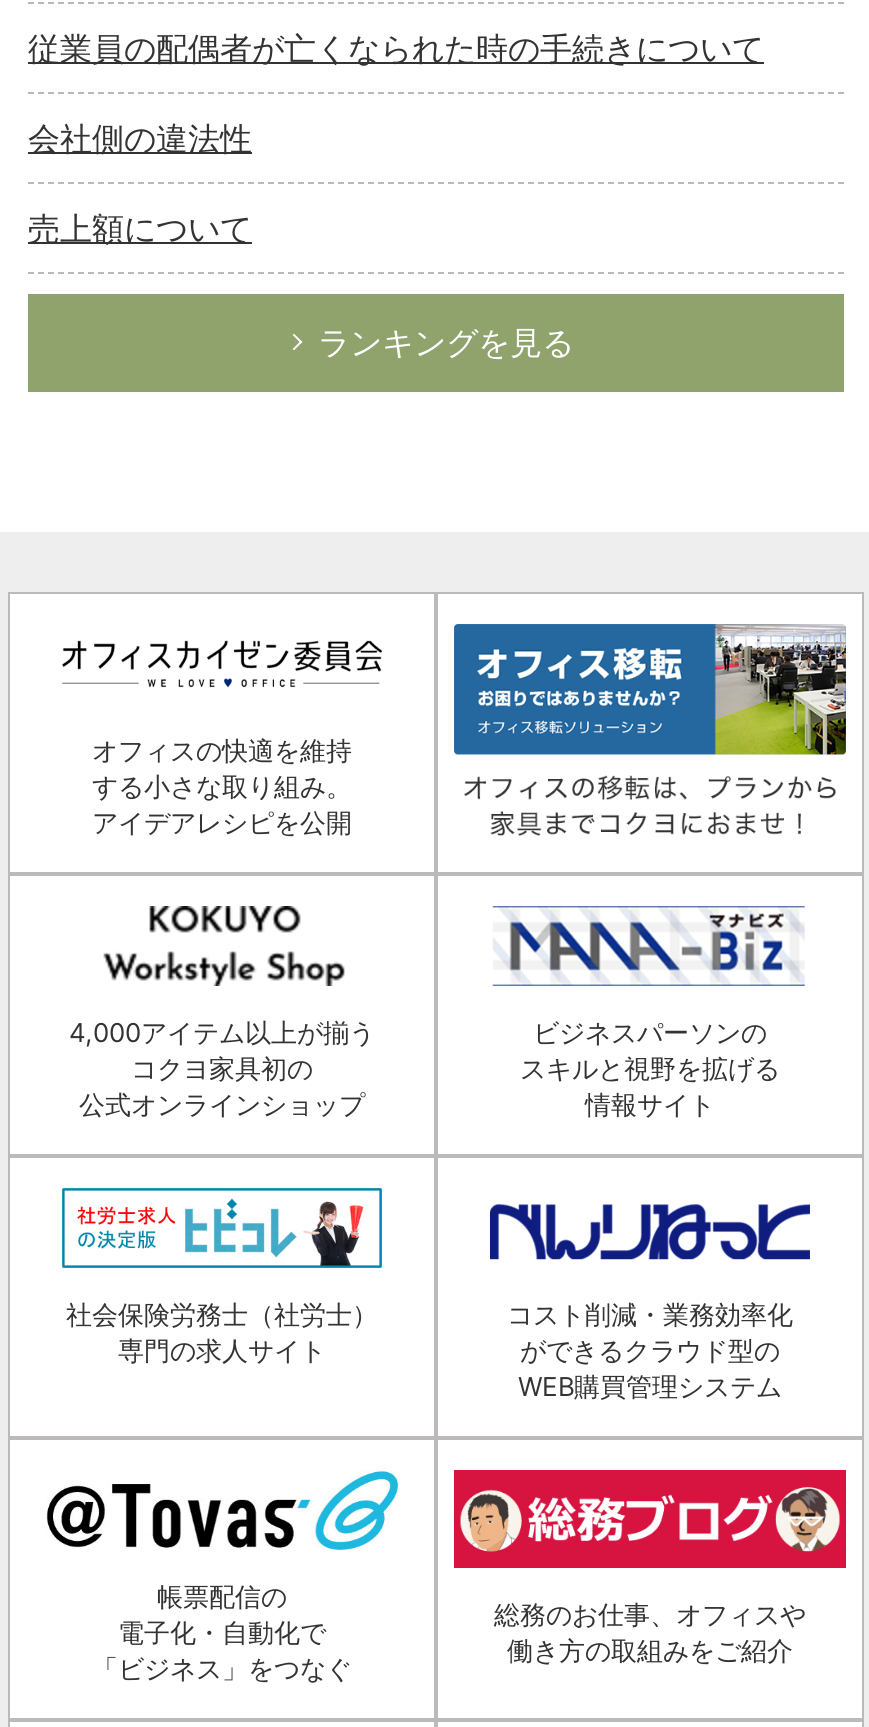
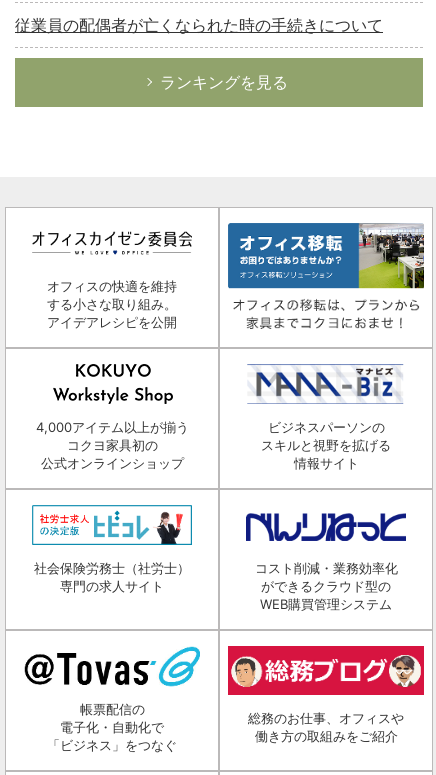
- 会社側の違法性
- 売上額について
